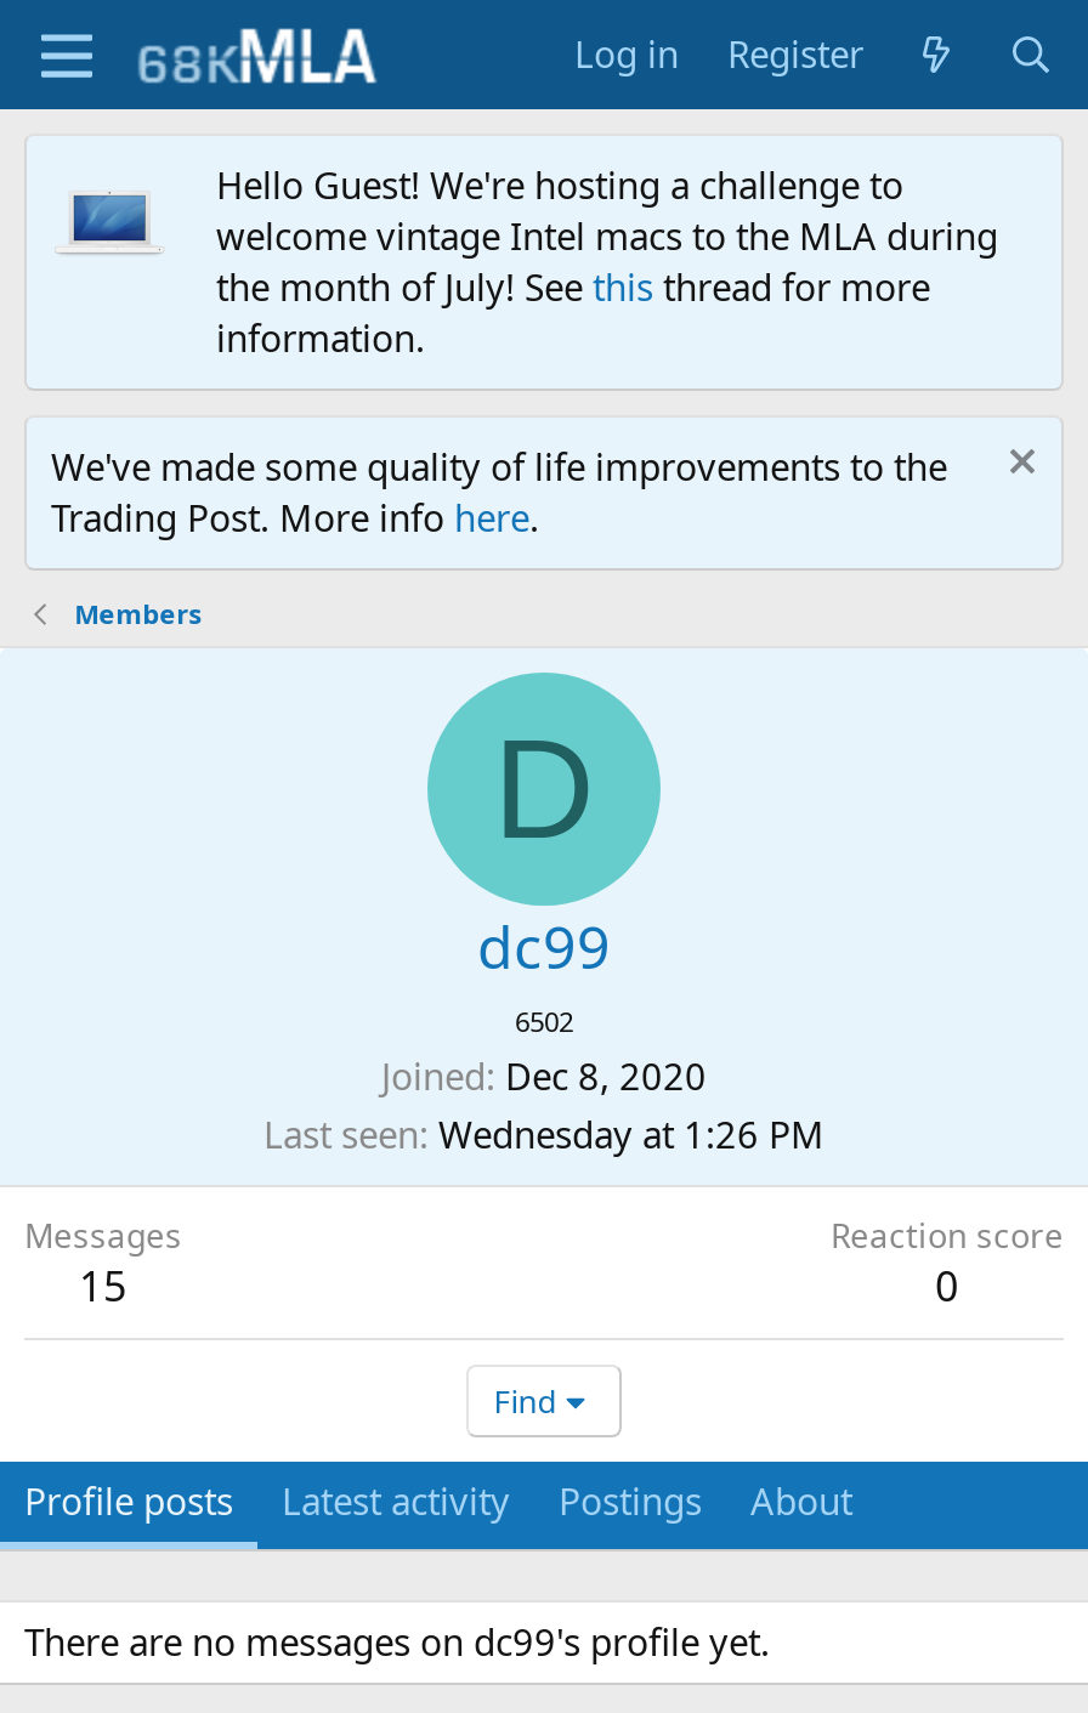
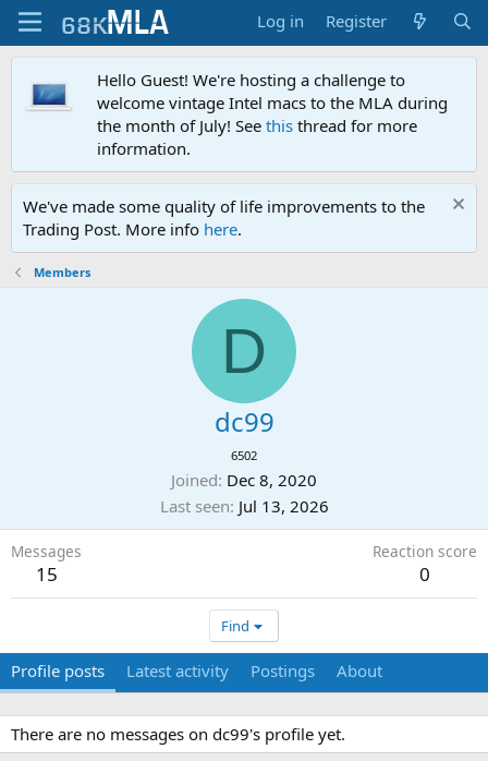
- Last seen Wednesday at 1:26 PM
+ Last seen Jul 13, 2026
